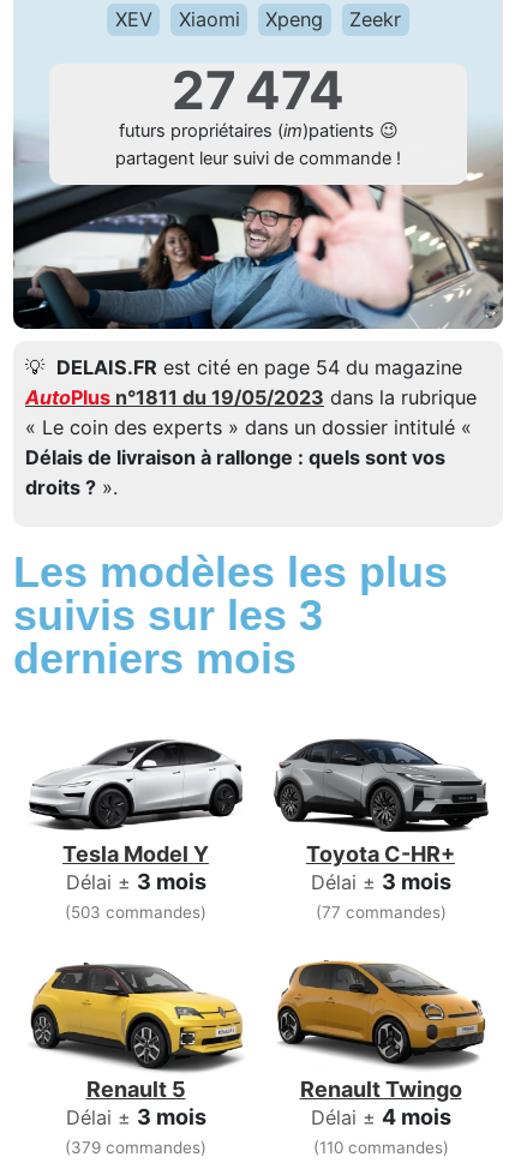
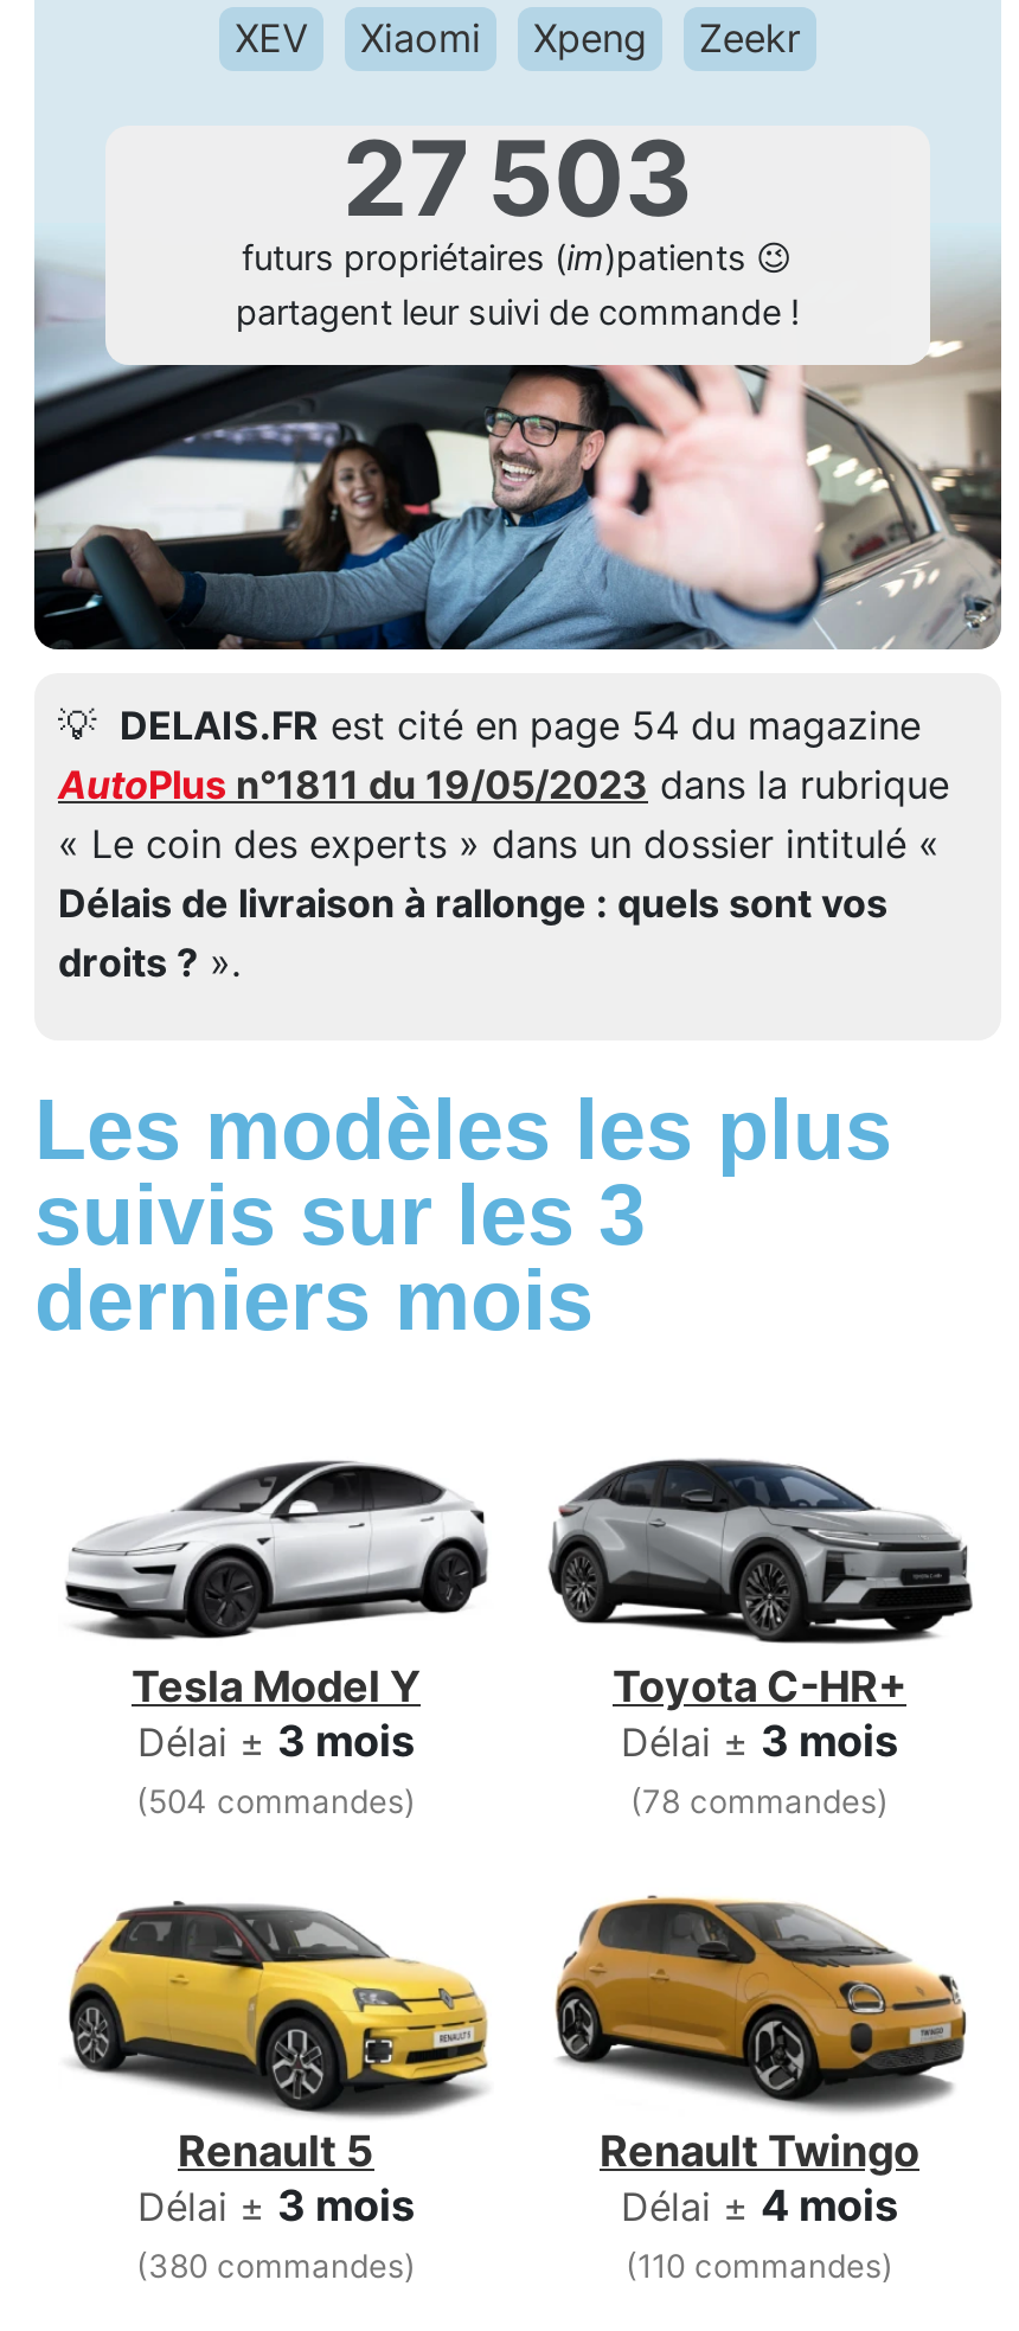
- 27 474
+ 27 503

- (503 commandes)
+ (504 commandes)

- (77 commandes)
+ (78 commandes)

- (379 commandes)
+ (380 commandes)
